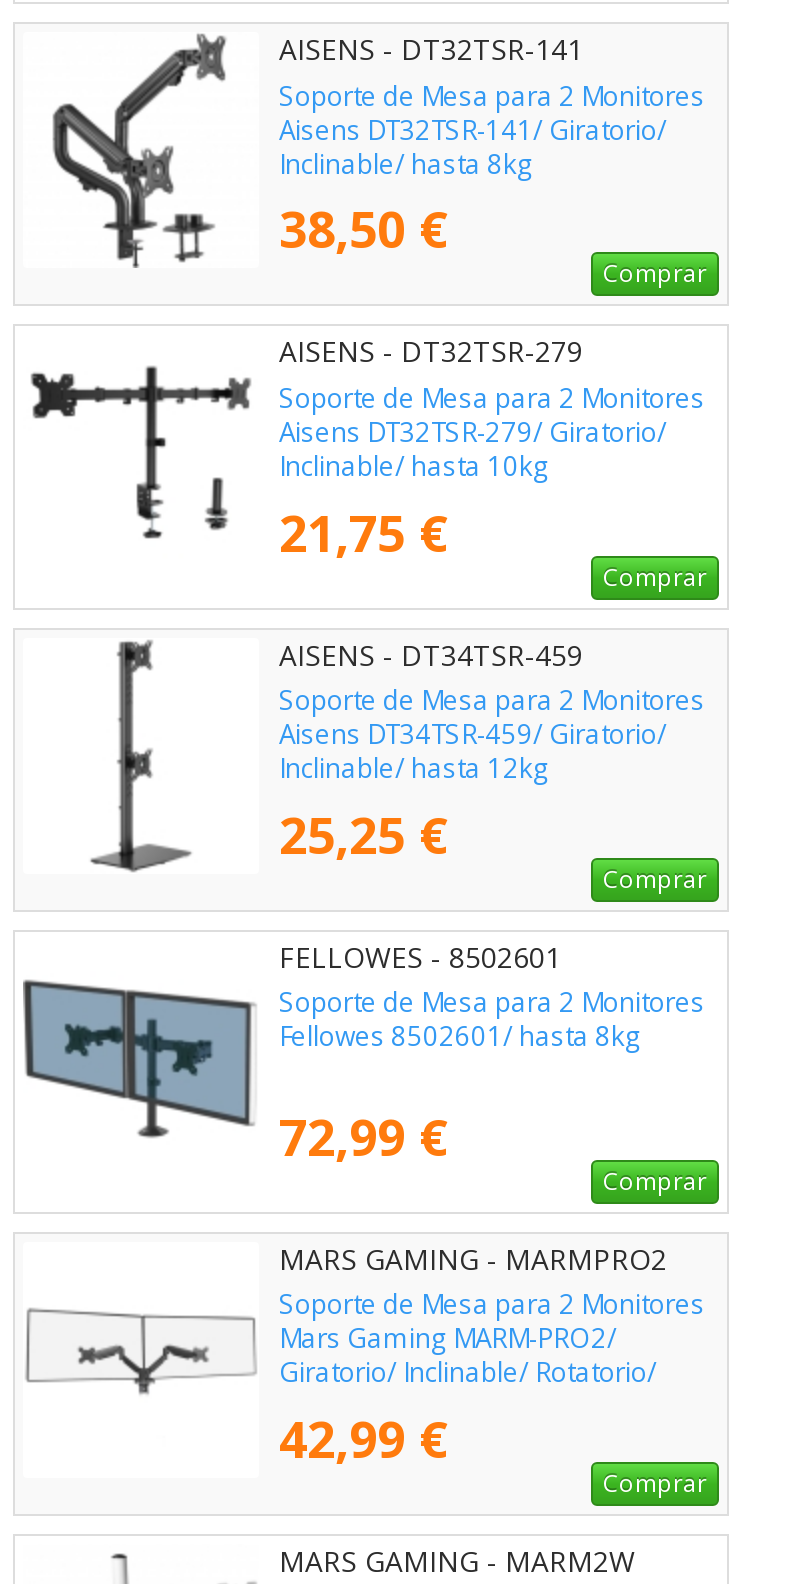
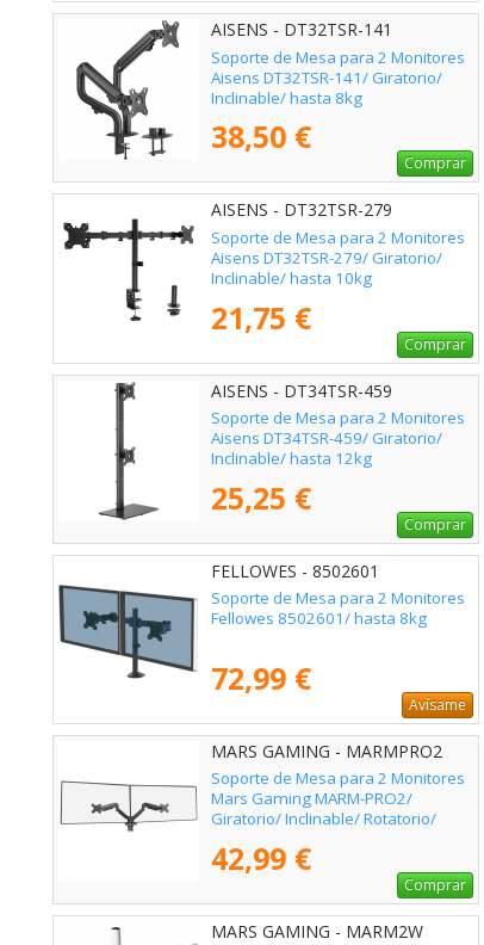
- Comprar
+ Avísame
